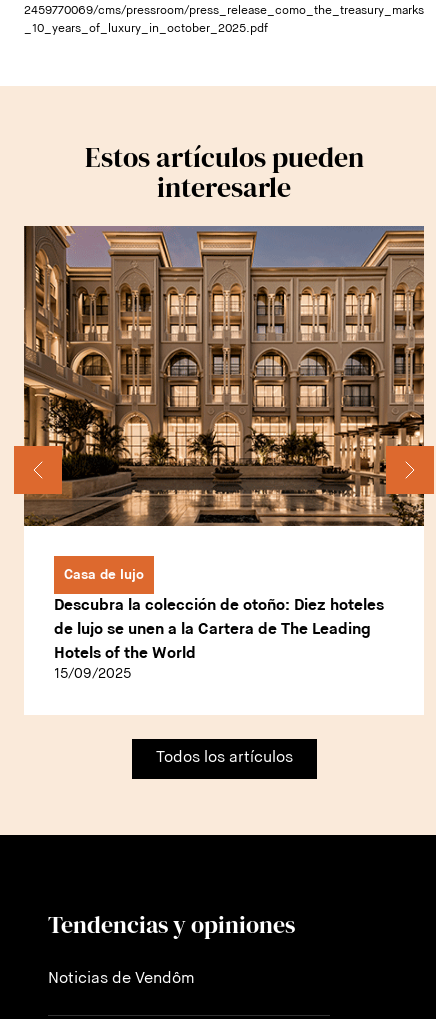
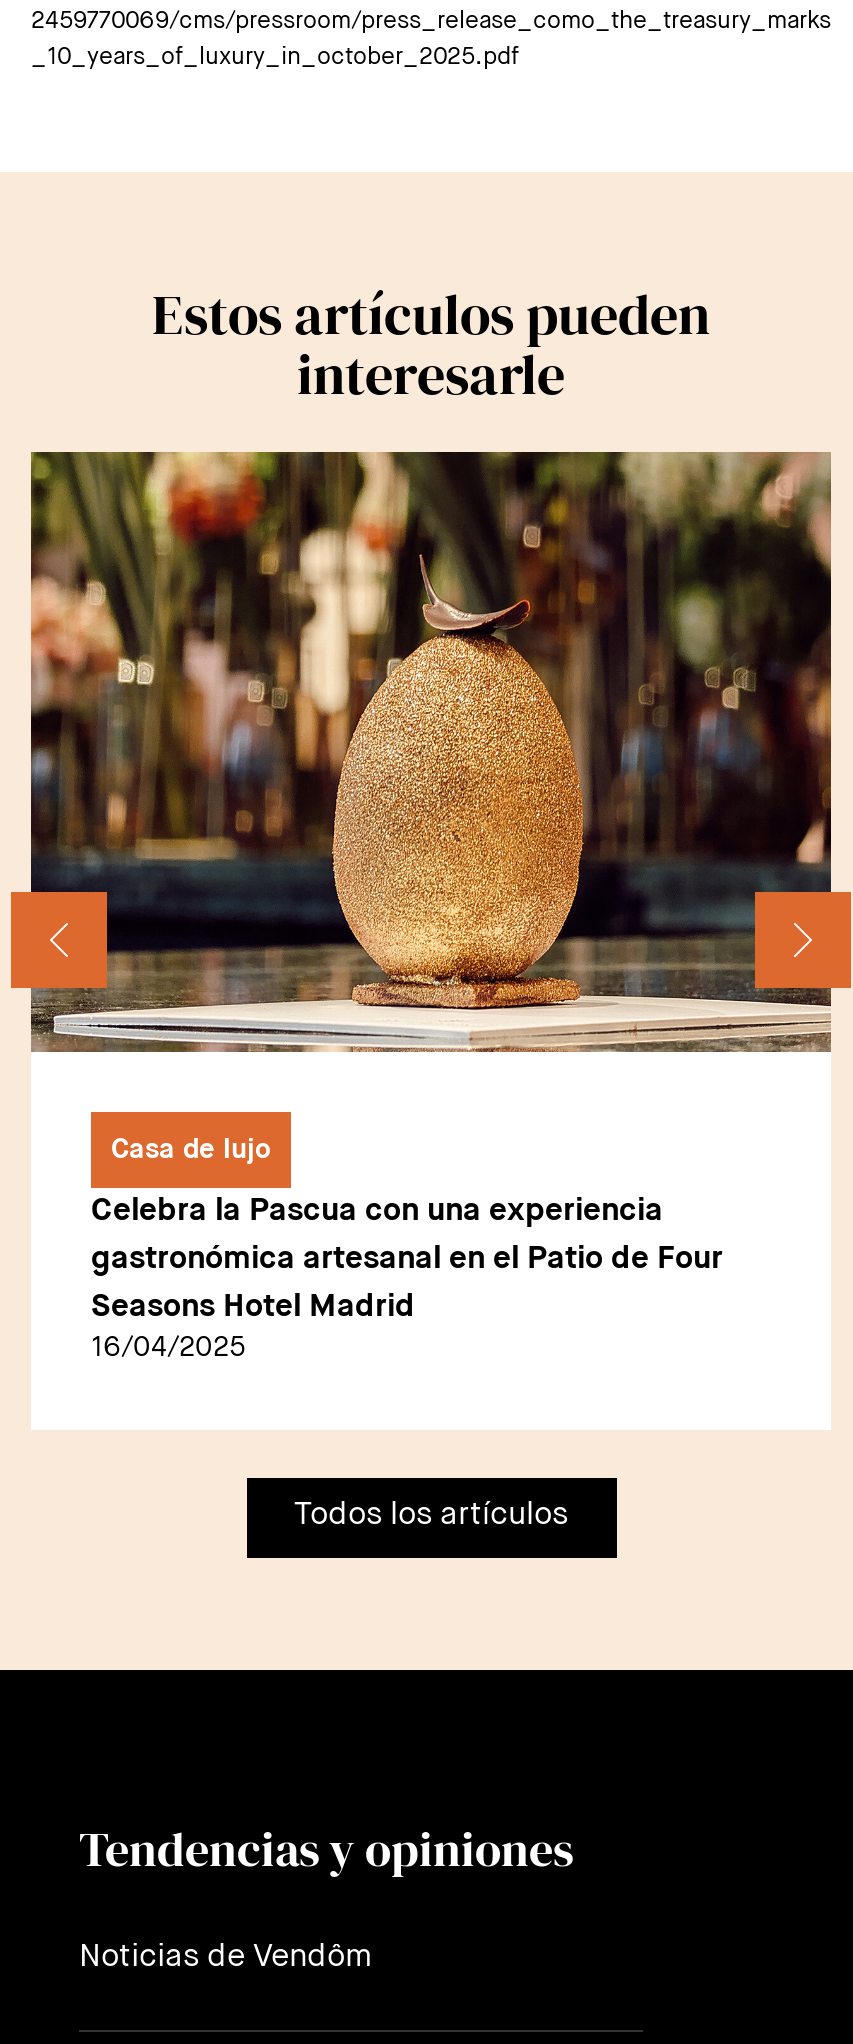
- [image]
+ [image]

- Descubra la colección de otoño: Diez hoteles
+ Celebra la Pascua con una experiencia

- de lujo se unen a la Cartera de The Leading
+ gastronómica artesanal en el Patio de Four

- Hotels of the World
- 15/09/2025
+ Seasons Hotel Madrid
+ 16/04/2025
